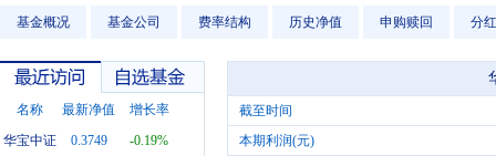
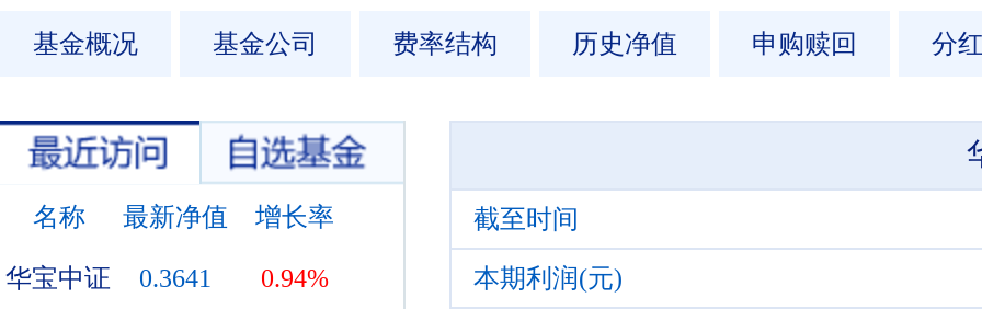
- 0.3749
+ 0.3641

- -0.19%
+ 0.94%
